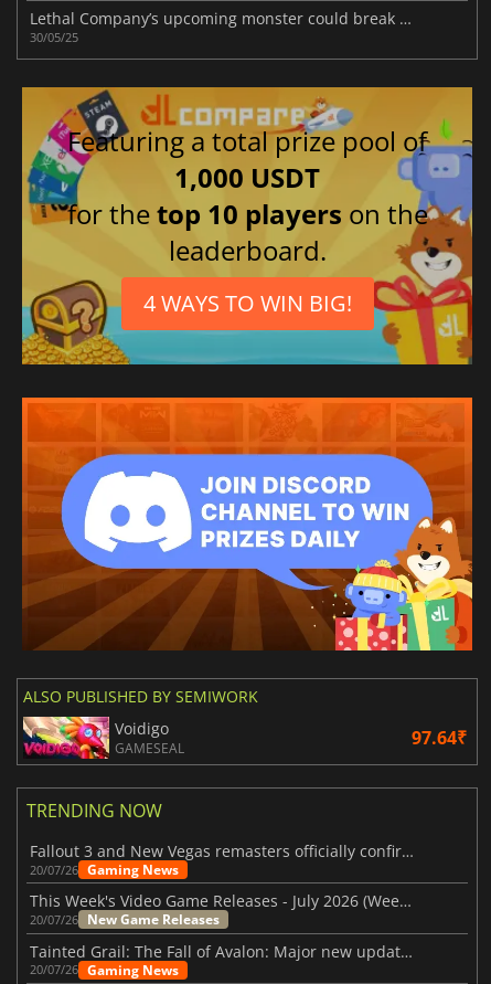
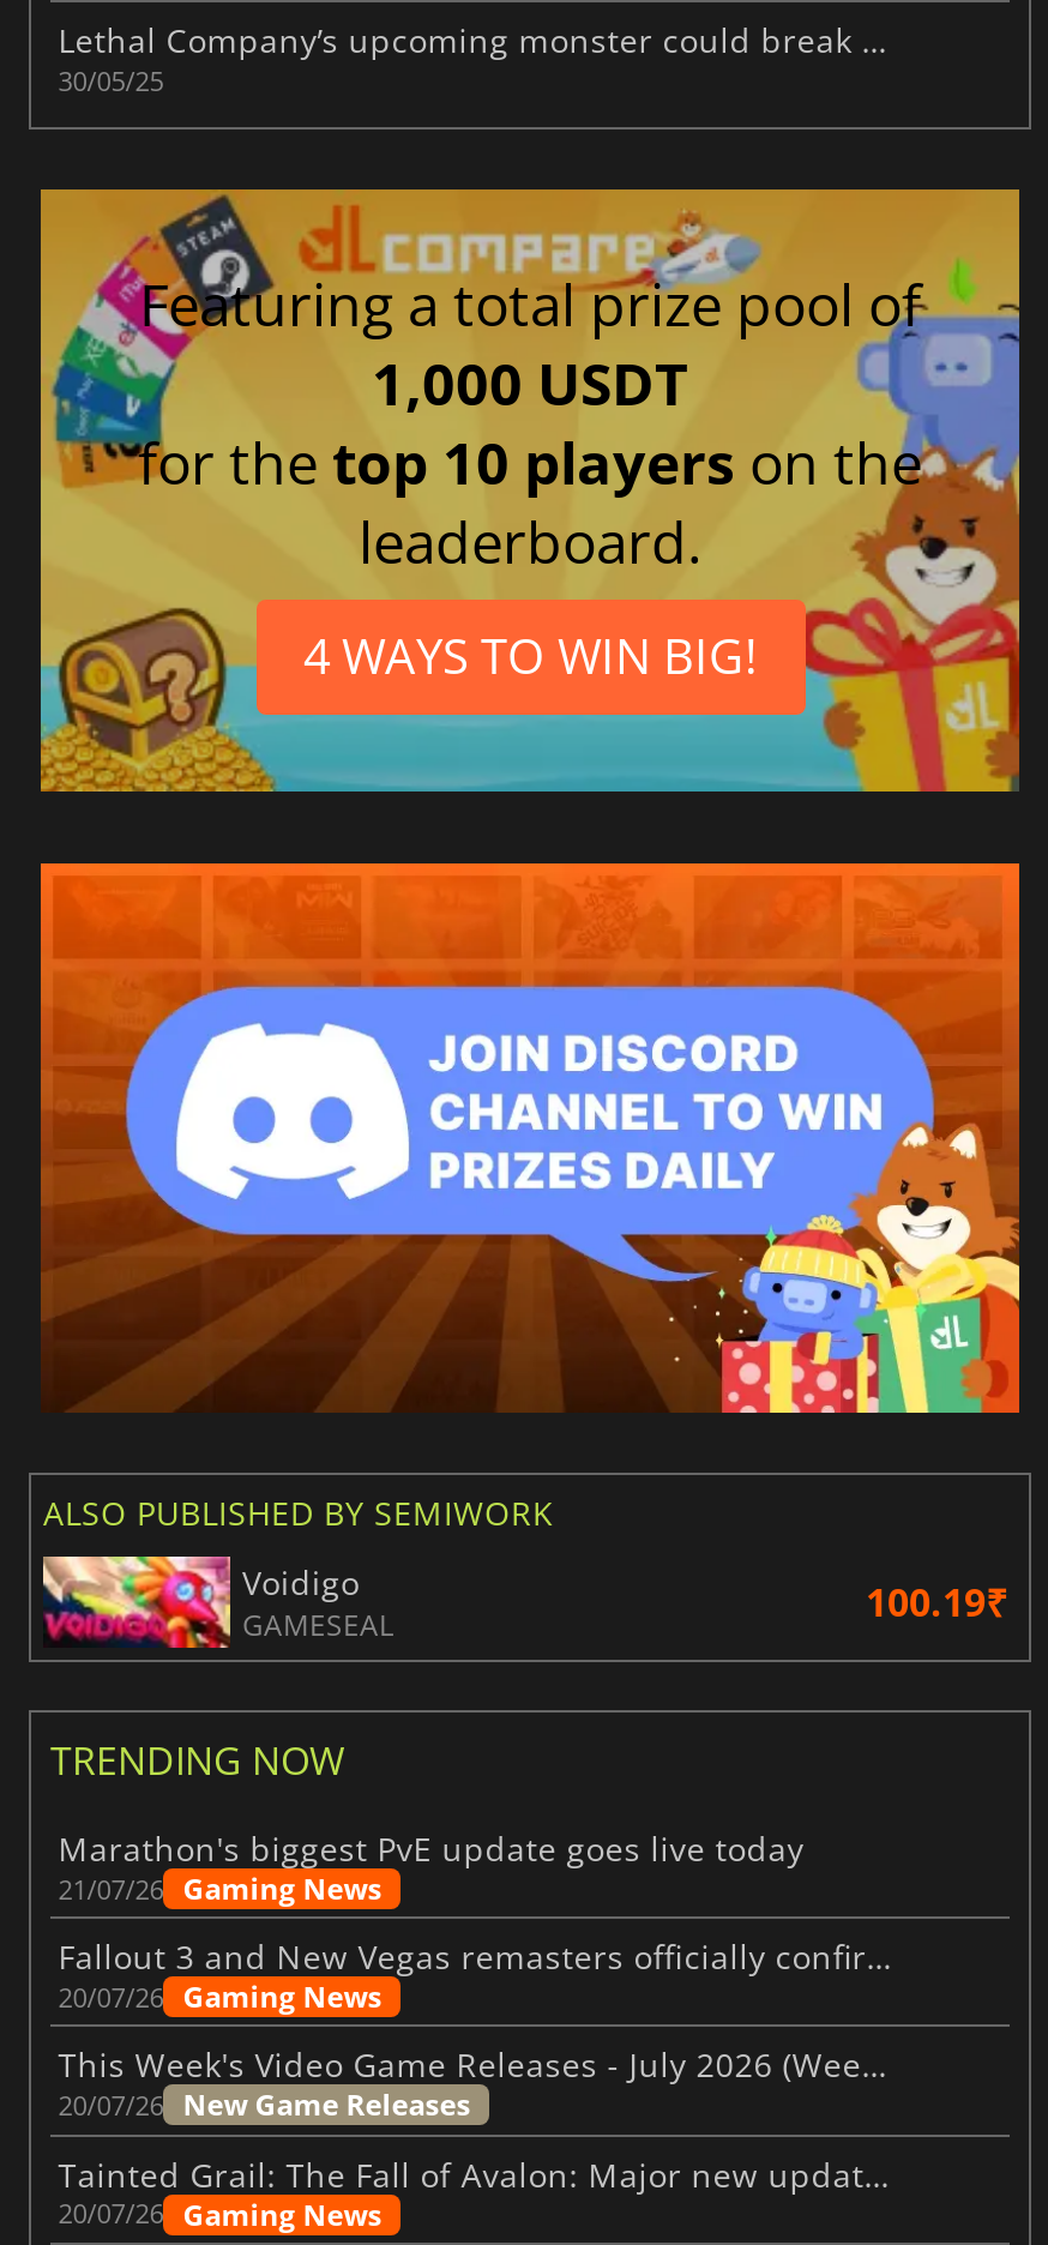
- 97.64₹
+ 100.19₹

+ Marathon's biggest PvE update goes live today
+ 21/07/26 Gaming News
